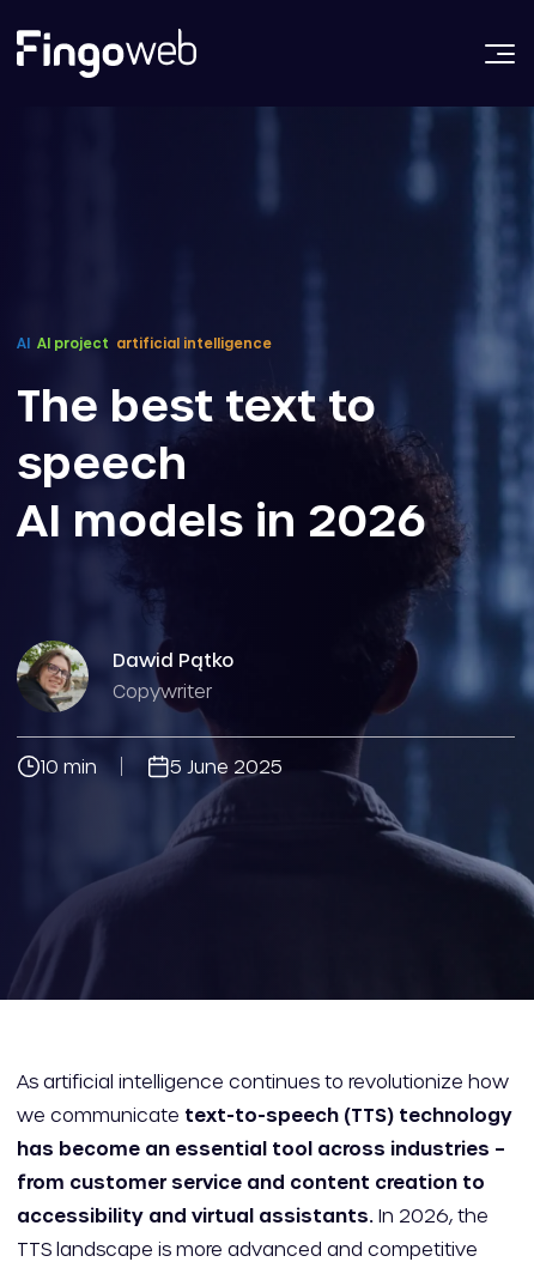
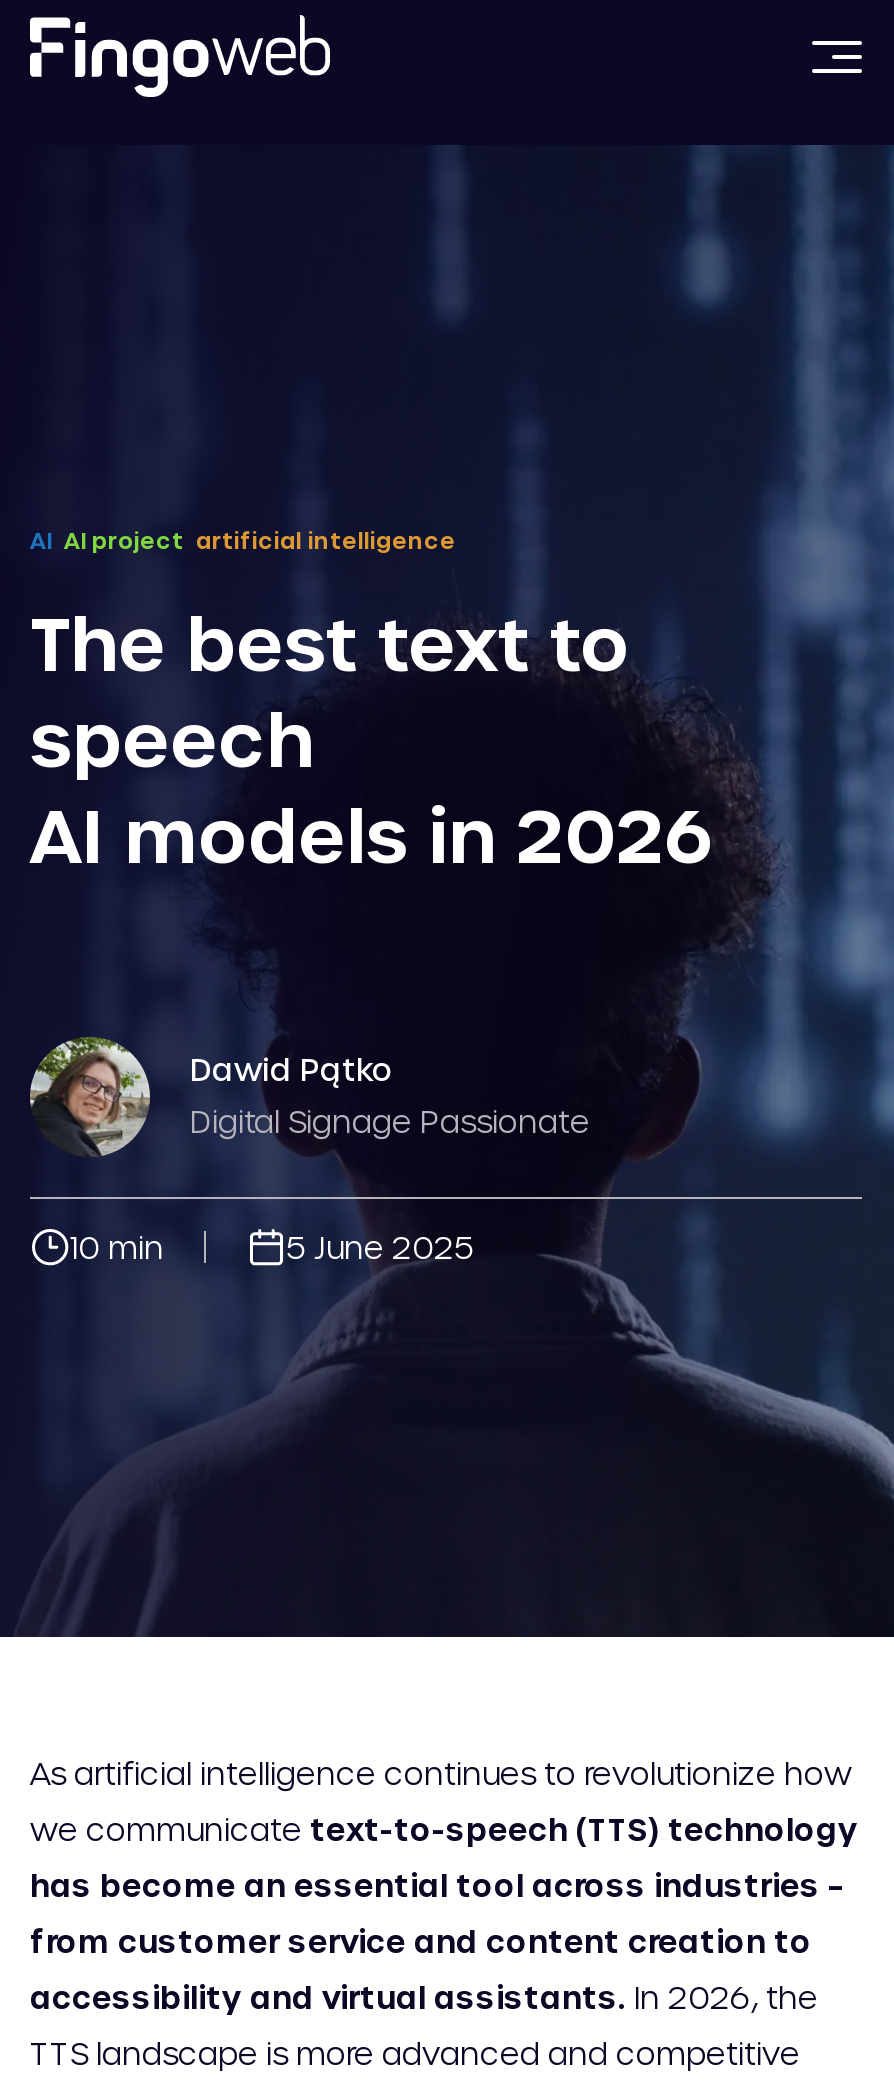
- Copywriter
+ Digital Signage Passionate
